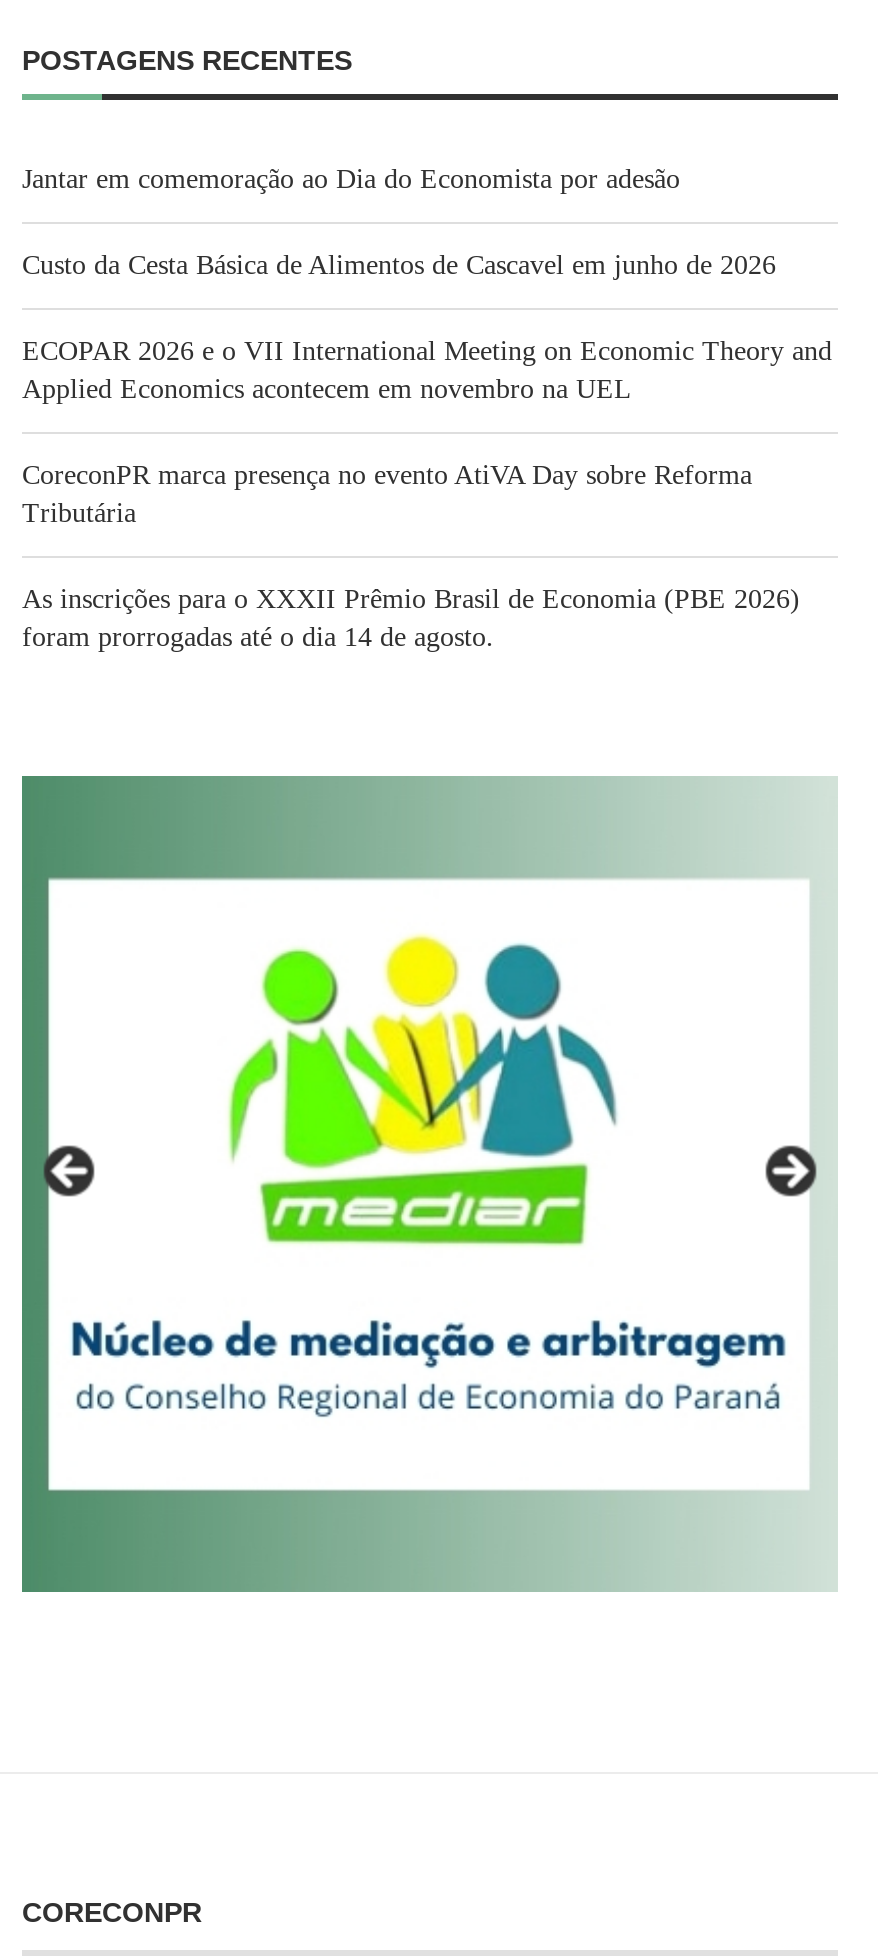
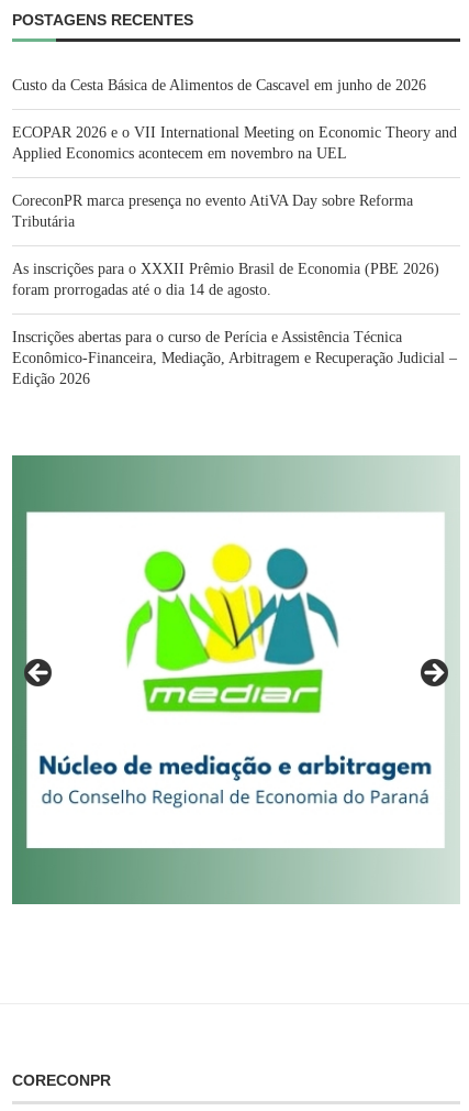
- Jantar em comemoração ao Dia do Economista por adesão

moved up: Custo da Cesta Básica de Alimentos de Cascavel em junho de 2026 | ECOPAR 2026 e o VII International Meeting on Economic Theory and | Applied Economics acontecem em novembro na UEL | CoreconPR marca presença no evento AtiVA Day sobre Reforma | Tributária | As inscrições para o XXXII Prêmio Brasil de Economia (PBE 2026) | foram prorrogadas até o dia 14 de agosto.

+ Inscrições abertas para o curso de Perícia e Assistência Técnica
+ Econômico-Financeira, Mediação, Arbitragem e Recuperação Judicial –
+ Edição 2026
